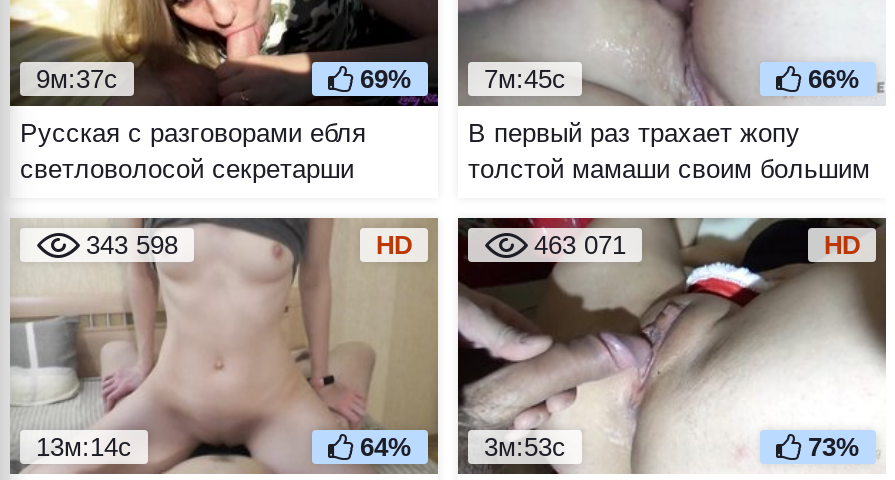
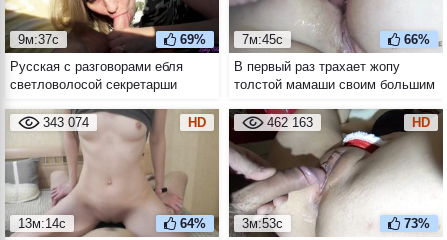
- 343 598
+ 343 074

- 463 071
+ 462 163
